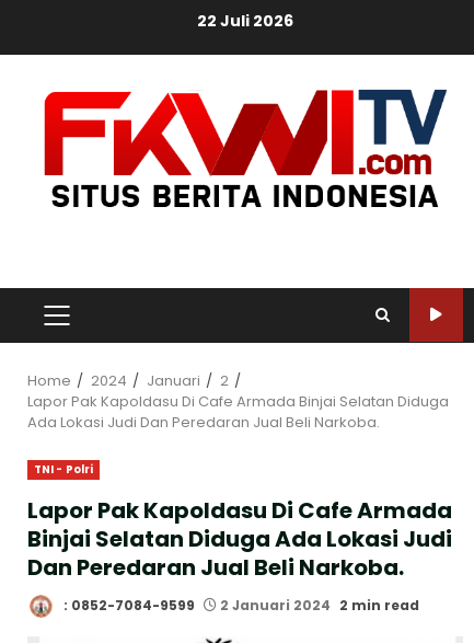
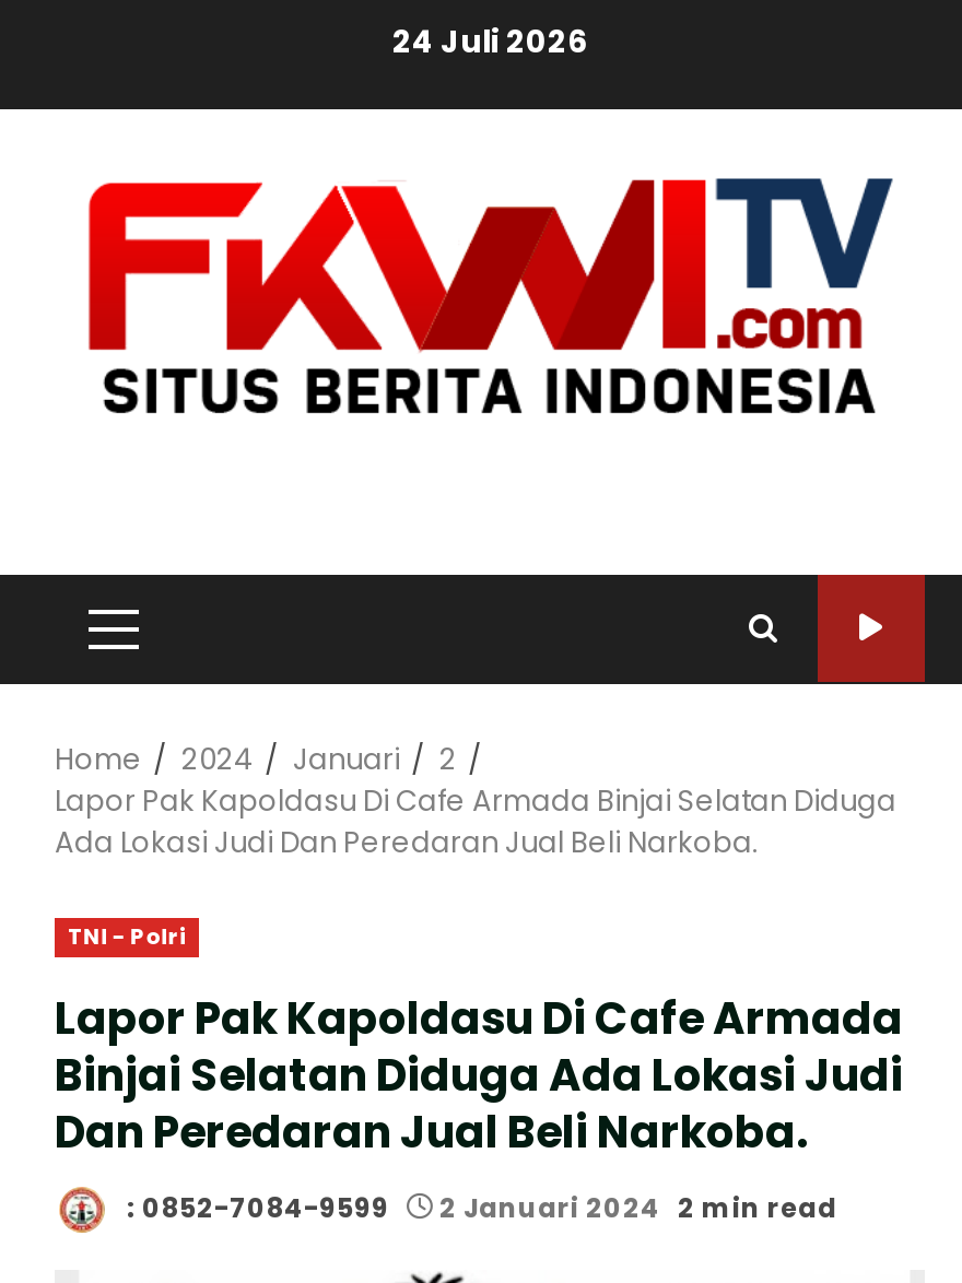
- 22 Juli 2026
+ 24 Juli 2026
